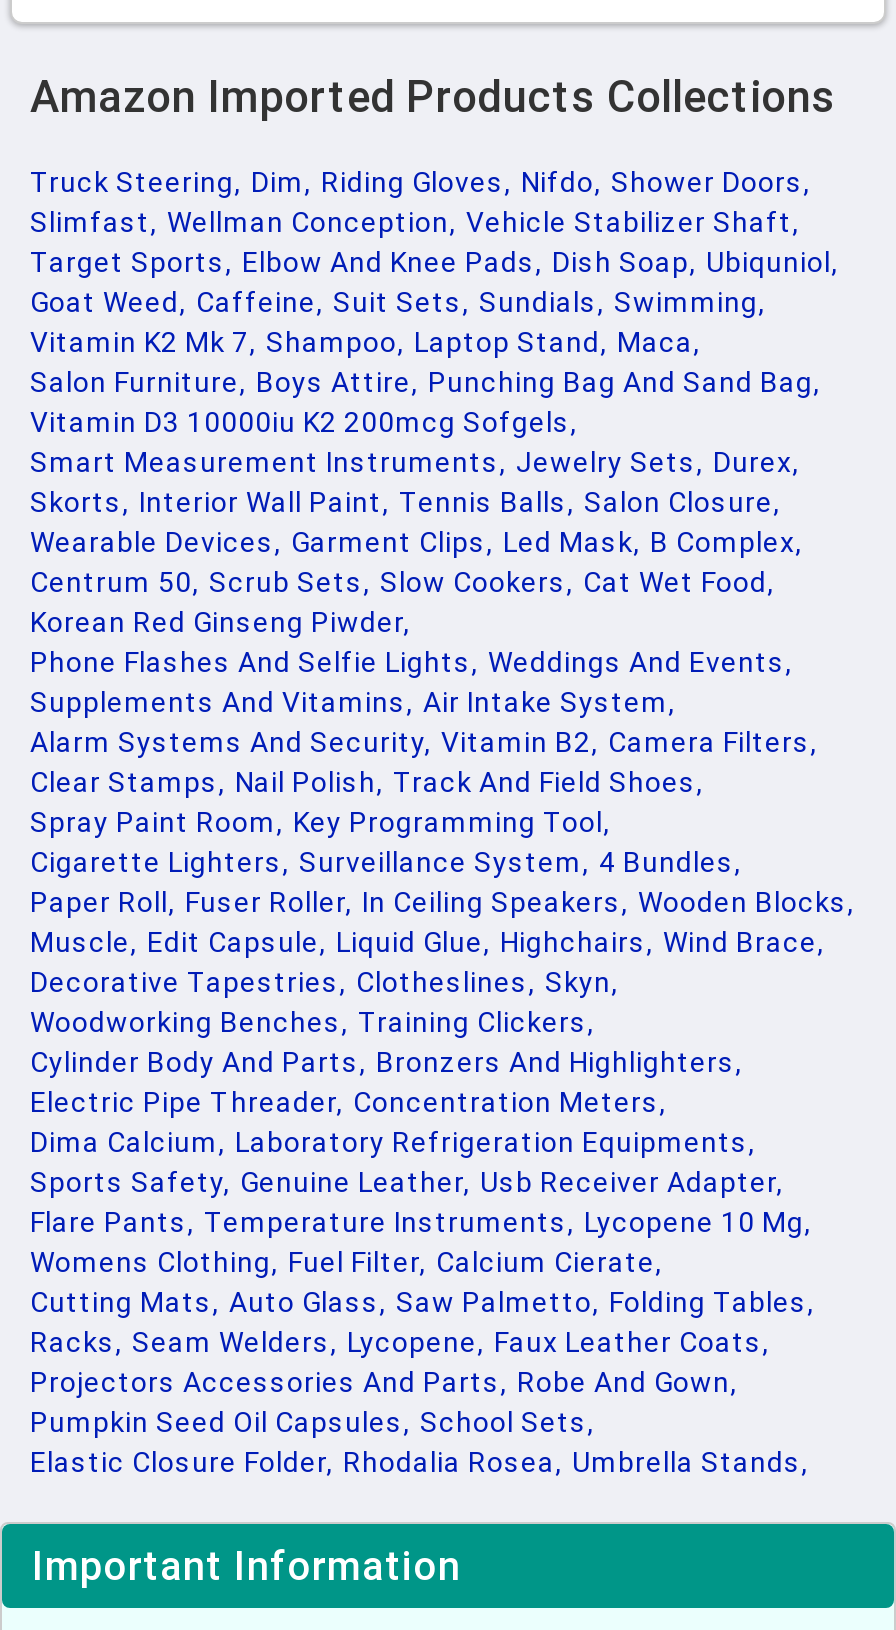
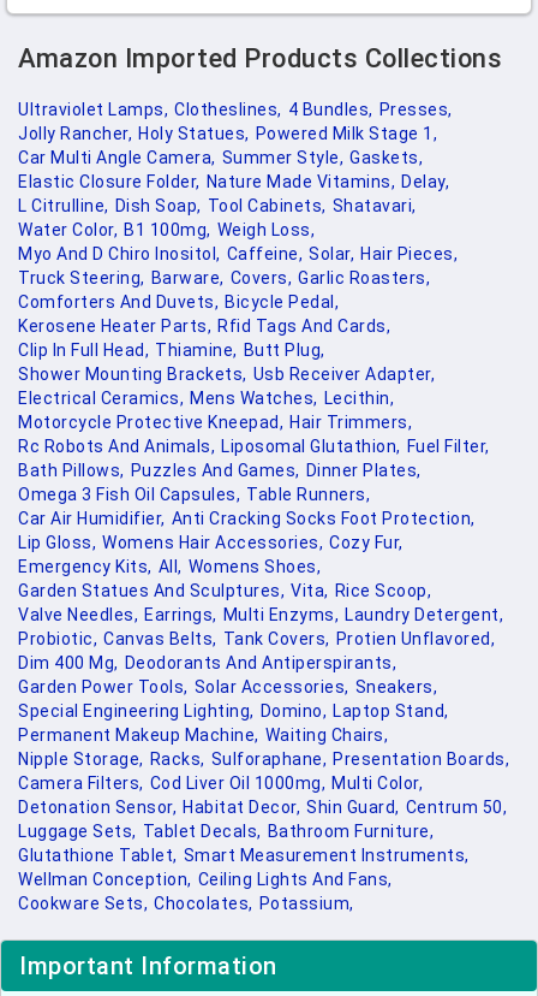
- Truck Steering, Dim, Riding Gloves, Nifdo, Shower Doors,
- Slimfast, Wellman Conception, Vehicle Stabilizer Shaft,
- Target Sports, Elbow And Knee Pads, Dish Soap, Ubiquniol,
- Goat Weed, Caffeine, Suit Sets, Sundials, Swimming,
- Vitamin K2 Mk 7, Shampoo, Laptop Stand, Maca,
- Salon Furniture, Boys Attire, Punching Bag And Sand Bag,
- Vitamin D3 10000iu K2 200mcg Sofgels,
- Smart Measurement Instruments, Jewelry Sets, Durex,
- Skorts, Interior Wall Paint, Tennis Balls, Salon Closure,
- Wearable Devices, Garment Clips, Led Mask, B Complex,
- Centrum 50, Scrub Sets, Slow Cookers, Cat Wet Food,
- Korean Red Ginseng Piwder,
- Phone Flashes And Selfie Lights, Weddings And Events,
- Supplements And Vitamins, Air Intake System,
- Alarm Systems And Security, Vitamin B2, Camera Filters,
- Clear Stamps, Nail Polish, Track And Field Shoes,
- Spray Paint Room, Key Programming Tool,
- Cigarette Lighters, Surveillance System, 4 Bundles,
- Paper Roll, Fuser Roller, In Ceiling Speakers, Wooden Blocks,
- Muscle, Edit Capsule, Liquid Glue, Highchairs, Wind Brace,
- Decorative Tapestries, Clotheslines, Skyn,
- Woodworking Benches, Training Clickers,
- Cylinder Body And Parts, Bronzers And Highlighters,
- Electric Pipe Threader, Concentration Meters,
- Dima Calcium, Laboratory Refrigeration Equipments,
- Sports Safety, Genuine Leather, Usb Receiver Adapter,
- Flare Pants, Temperature Instruments, Lycopene 10 Mg,
- Womens Clothing, Fuel Filter, Calcium Cierate,
- Cutting Mats, Auto Glass, Saw Palmetto, Folding Tables,
- Racks, Seam Welders, Lycopene, Faux Leather Coats,
- Projectors Accessories And Parts, Robe And Gown,
- Pumpkin Seed Oil Capsules, School Sets,
- Elastic Closure Folder, Rhodalia Rosea, Umbrella Stands,
+ Ultraviolet Lamps, Clotheslines, 4 Bundles, Presses,
+ Jolly Rancher, Holy Statues, Powered Milk Stage 1,
+ Car Multi Angle Camera, Summer Style, Gaskets,
+ Elastic Closure Folder, Nature Made Vitamins, Delay,
+ L Citrulline, Dish Soap, Tool Cabinets, Shatavari,
+ Water Color, B1 100mg, Weigh Loss,
+ Myo And D Chiro Inositol, Caffeine, Solar, Hair Pieces,
+ Truck Steering, Barware, Covers, Garlic Roasters,
+ Comforters And Duvets, Bicycle Pedal,
+ Kerosene Heater Parts, Rfid Tags And Cards,
+ Clip In Full Head, Thiamine, Butt Plug,
+ Shower Mounting Brackets, Usb Receiver Adapter,
+ Electrical Ceramics, Mens Watches, Lecithin,
+ Motorcycle Protective Kneepad, Hair Trimmers,
+ Rc Robots And Animals, Liposomal Glutathion, Fuel Filter,
+ Bath Pillows, Puzzles And Games, Dinner Plates,
+ Omega 3 Fish Oil Capsules, Table Runners,
+ Car Air Humidifier, Anti Cracking Socks Foot Protection,
+ Lip Gloss, Womens Hair Accessories, Cozy Fur,
+ Emergency Kits, All, Womens Shoes,
+ Garden Statues And Sculptures, Vita, Rice Scoop,
+ Valve Needles, Earrings, Multi Enzyms, Laundry Detergent,
+ Probiotic, Canvas Belts, Tank Covers, Protien Unflavored,
+ Dim 400 Mg, Deodorants And Antiperspirants,
+ Garden Power Tools, Solar Accessories, Sneakers,
+ Special Engineering Lighting, Domino, Laptop Stand,
+ Permanent Makeup Machine, Waiting Chairs,
+ Nipple Storage, Racks, Sulforaphane, Presentation Boards,
+ Camera Filters, Cod Liver Oil 1000mg, Multi Color,
+ Detonation Sensor, Habitat Decor, Shin Guard, Centrum 50,
+ Luggage Sets, Tablet Decals, Bathroom Furniture,
+ Glutathione Tablet, Smart Measurement Instruments,
+ Wellman Conception, Ceiling Lights And Fans,
+ Cookware Sets, Chocolates, Potassium,
